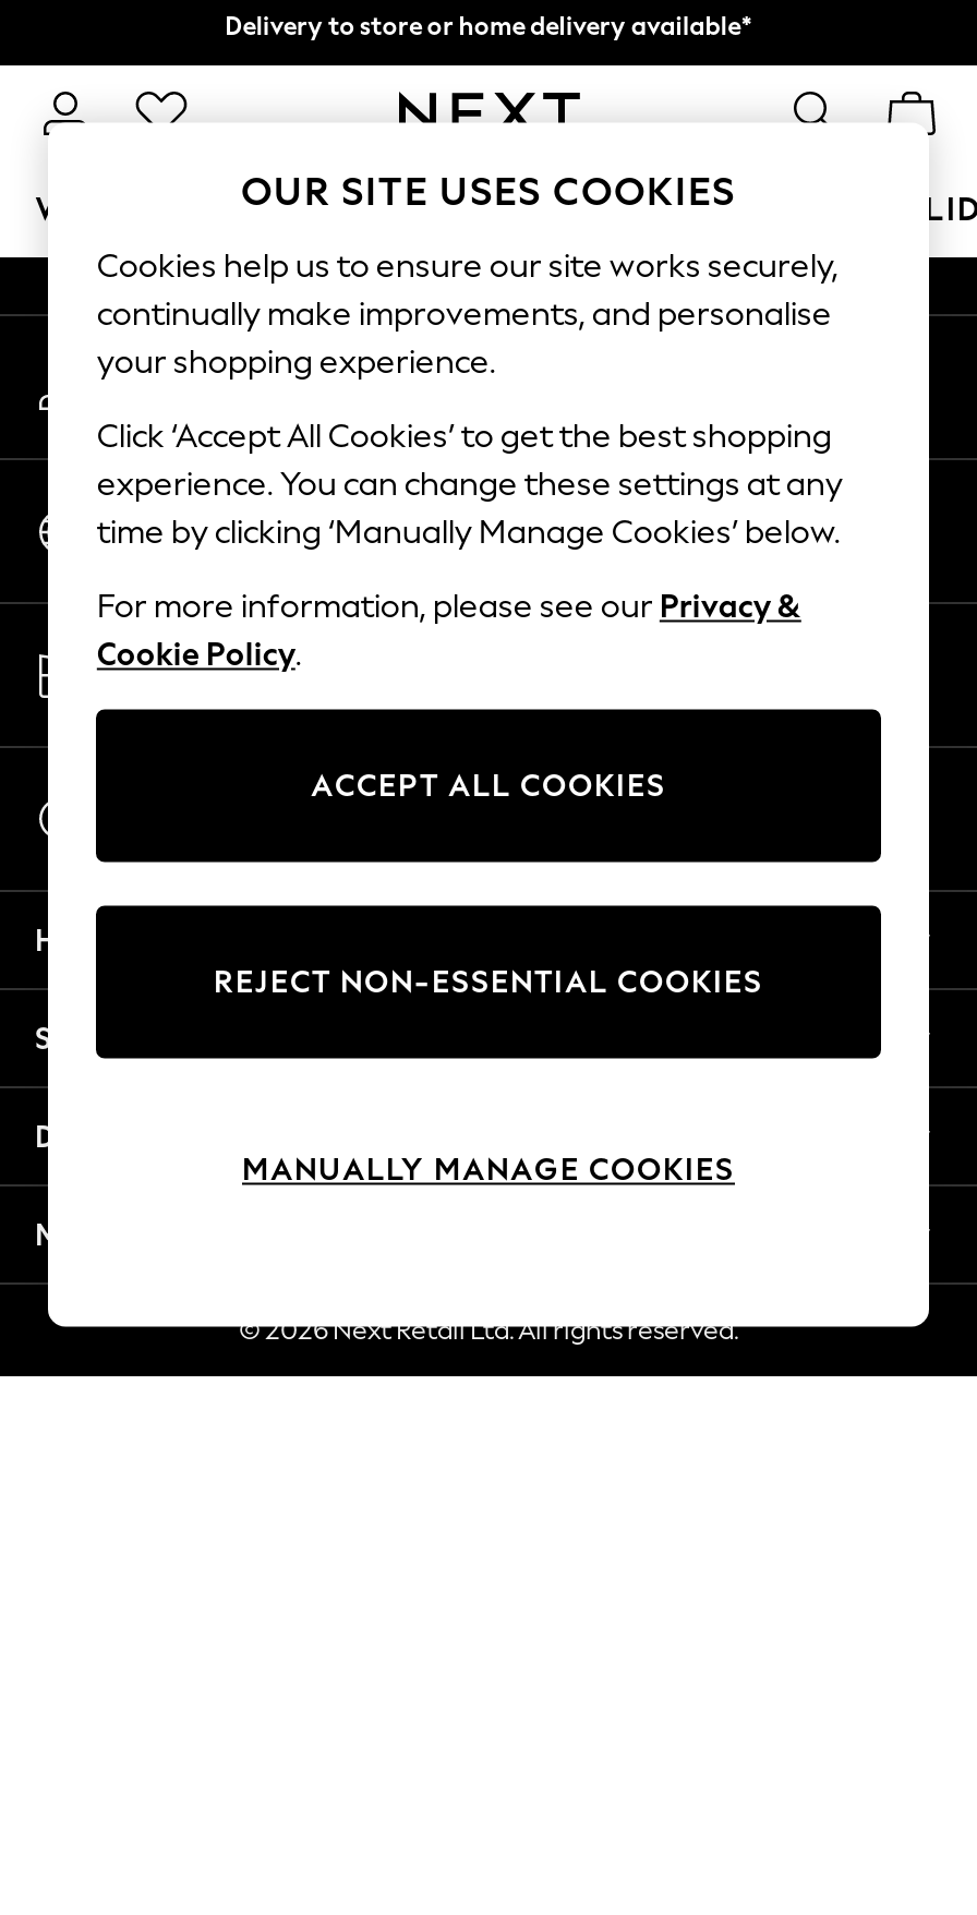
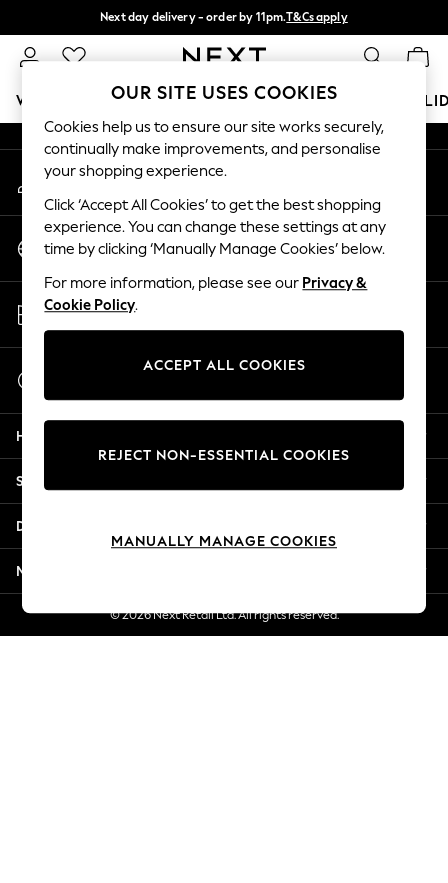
- Delivery to store or home delivery available*
+ Next day delivery - order by 11pm.T&Cs apply
